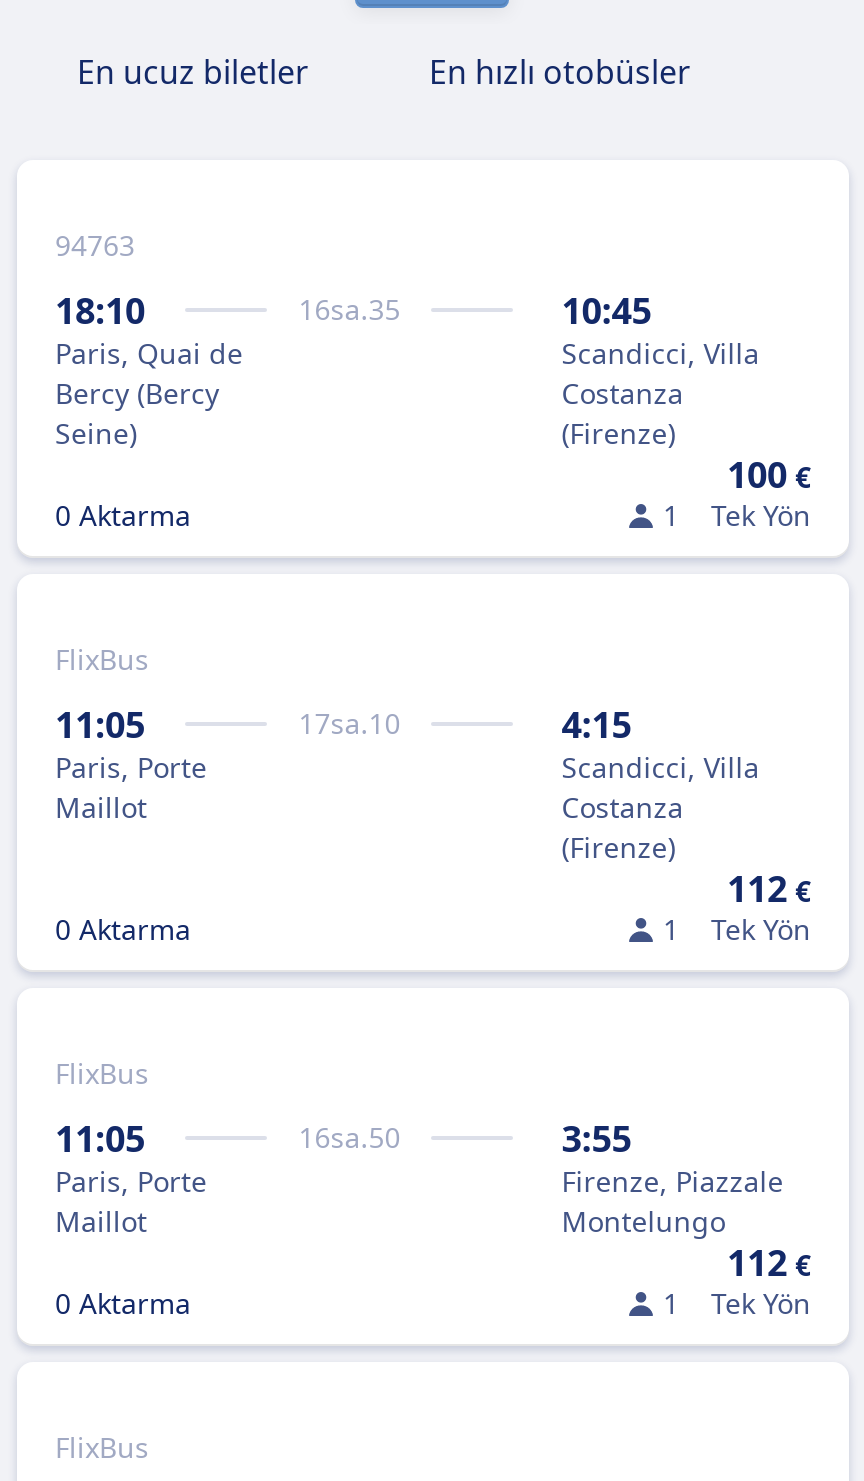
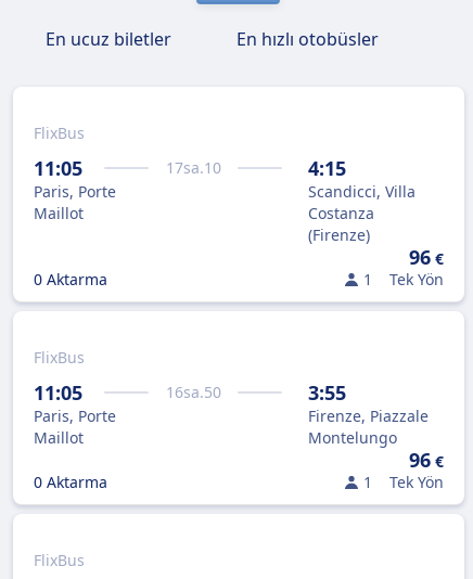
- 94763
- 18:10
- 16sa.35
- Paris, Quai de
- Bercy (Bercy
- Seine)

- 10:45
- Scandicci, Villa
- Costanza
- (Firenze)
- 100 €
- 1
- Tek Yön
- 0 Aktarma

- 112 €
+ 96 €

- 112 €
+ 96 €
